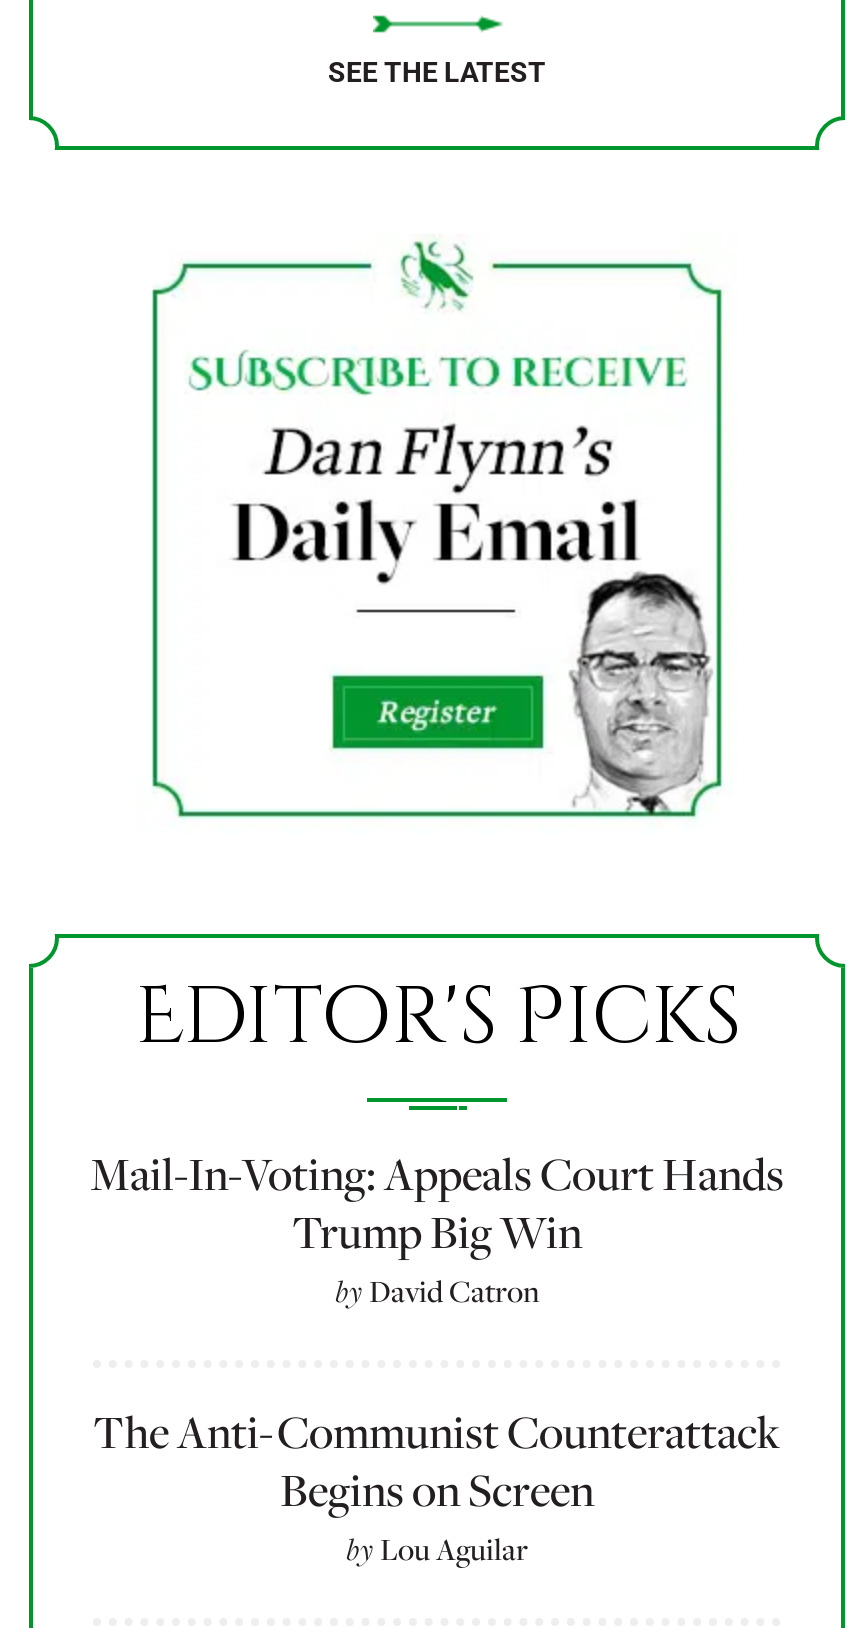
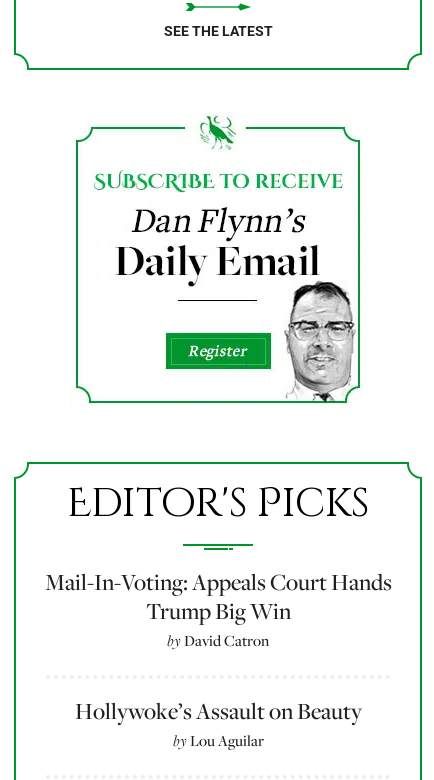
- The Anti-Communist Counterattack
- Begins on Screen
+ Hollywoke’s Assault on Beauty
